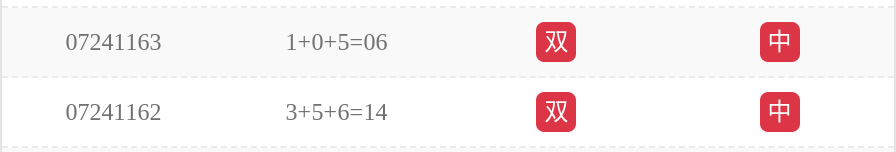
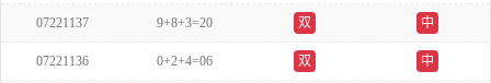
- 07241163
+ 07221137

- 1+0+5=06
+ 9+8+3=20

- 07241162
+ 07221136

- 3+5+6=14
+ 0+2+4=06
